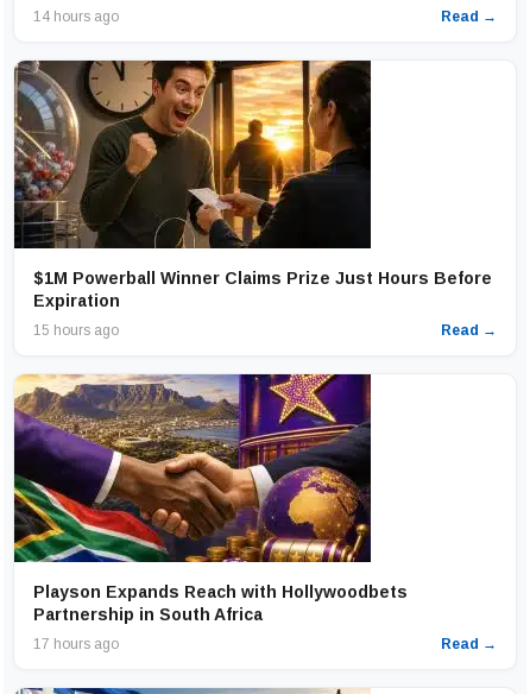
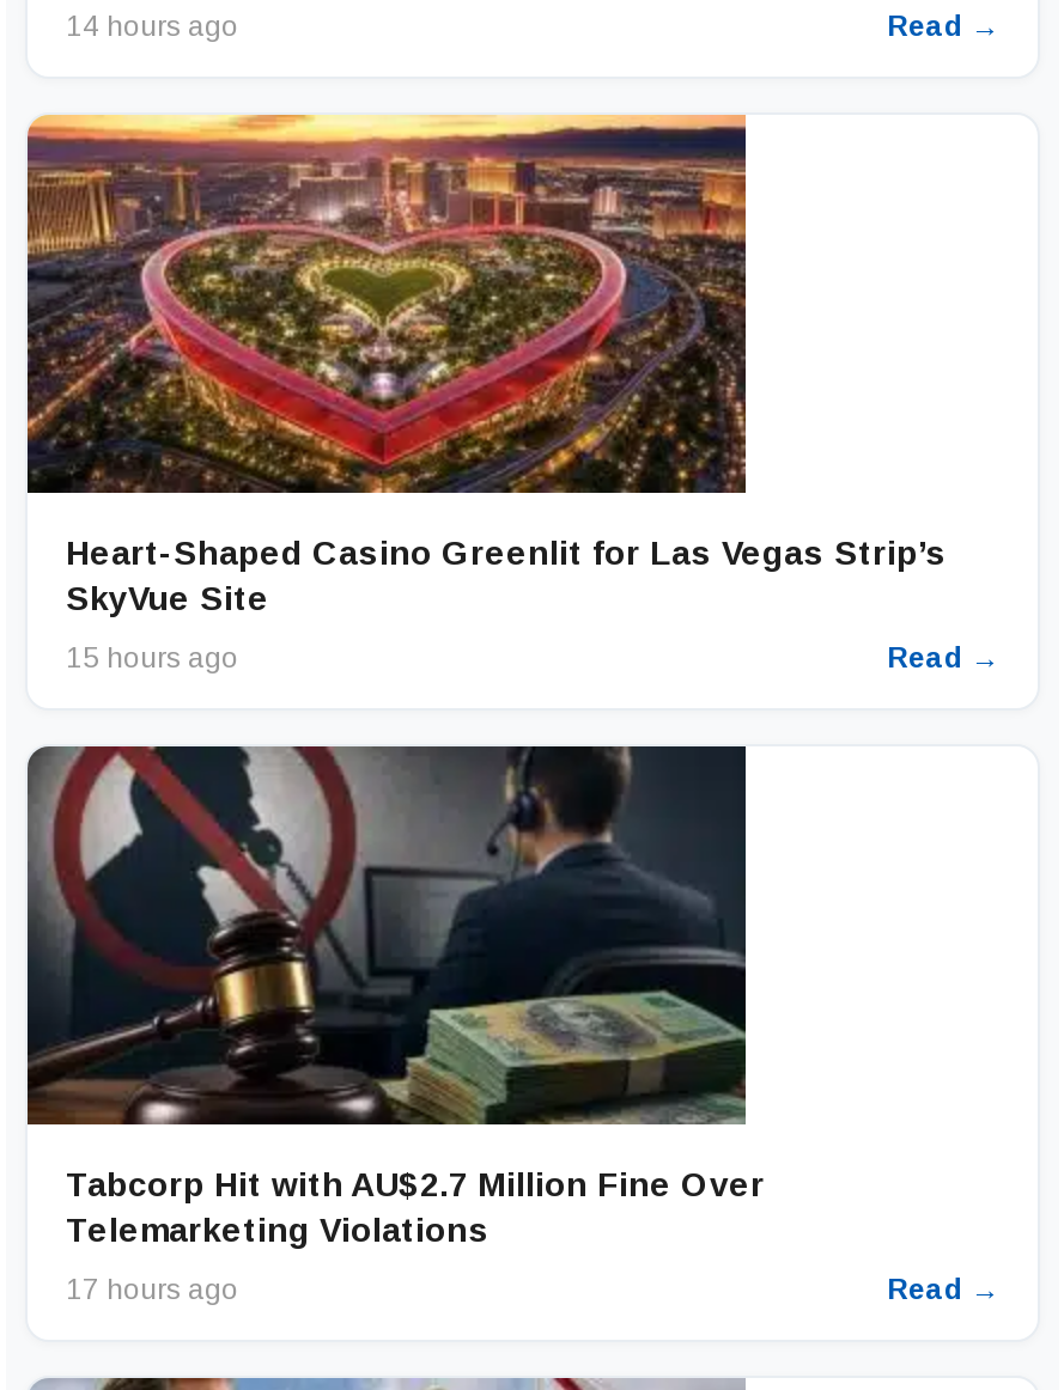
- [image]
- $1M Powerball Winner Claims Prize Just Hours Before
- Expiration
+ [image]
+ Heart-Shaped Casino Greenlit for Las Vegas Strip’s
+ SkyVue Site

- [image]
- Playson Expands Reach with Hollywoodbets
- Partnership in South Africa
+ [image]
+ Tabcorp Hit with AU$2.7 Million Fine Over
+ Telemarketing Violations
